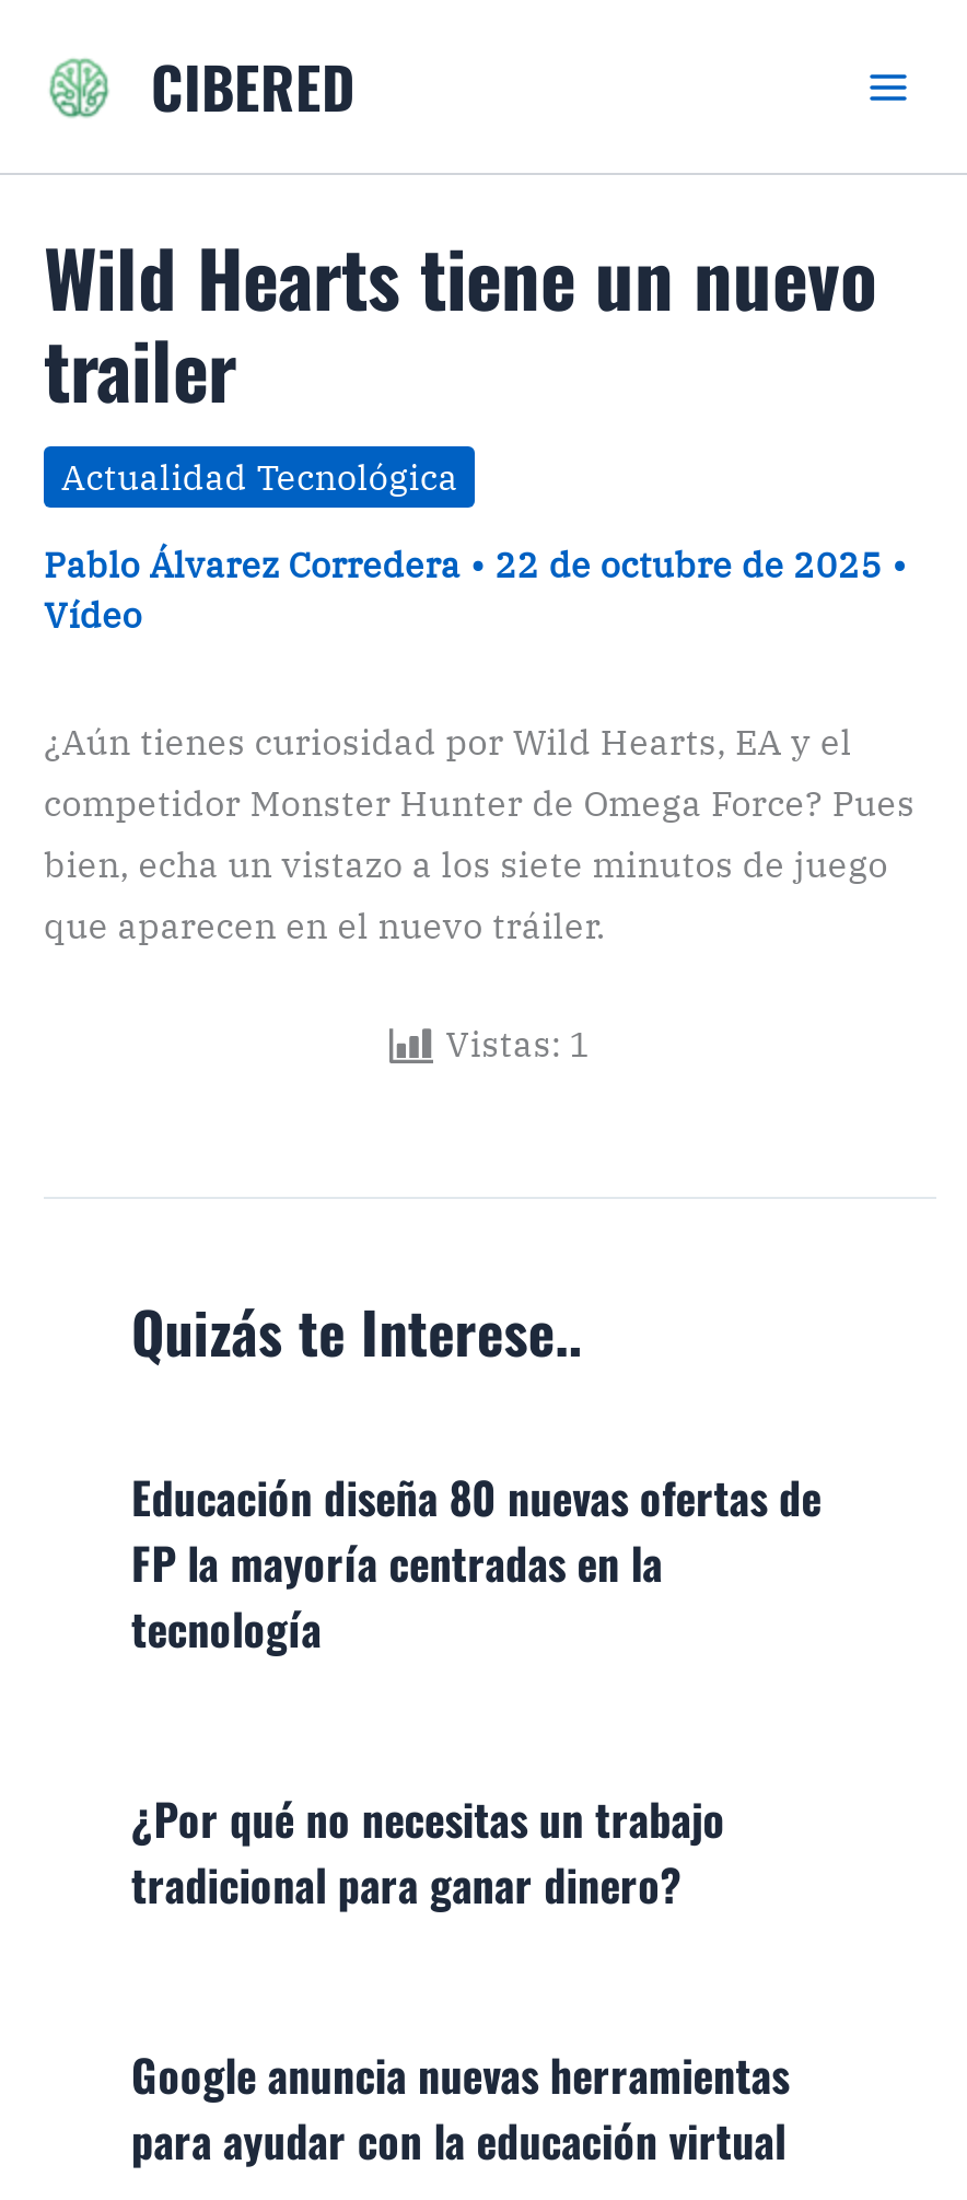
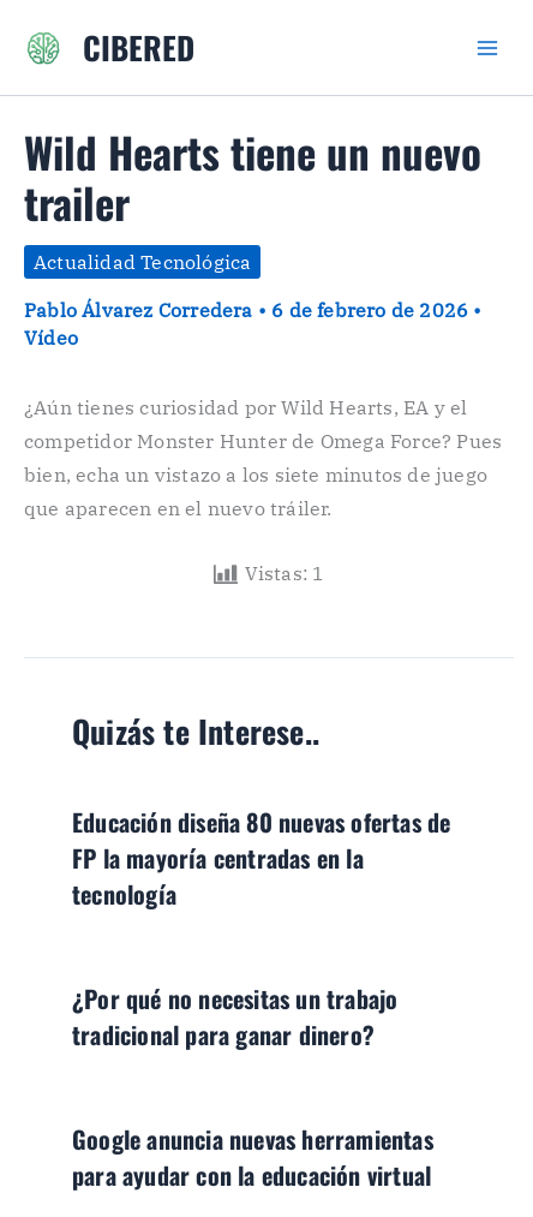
- Pablo Álvarez Corredera • 22 de octubre de 2025 •
+ Pablo Álvarez Corredera • 6 de febrero de 2026 •
